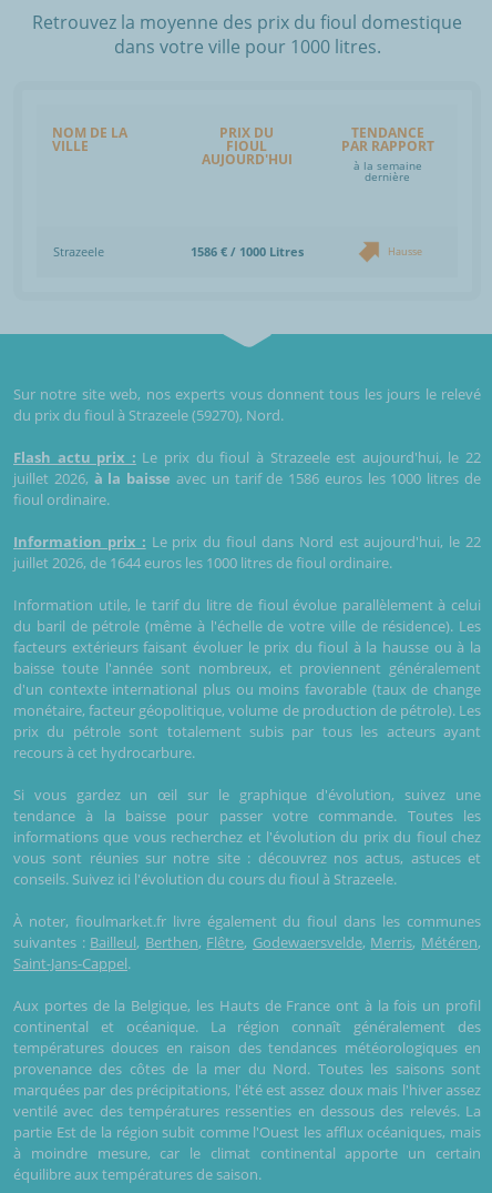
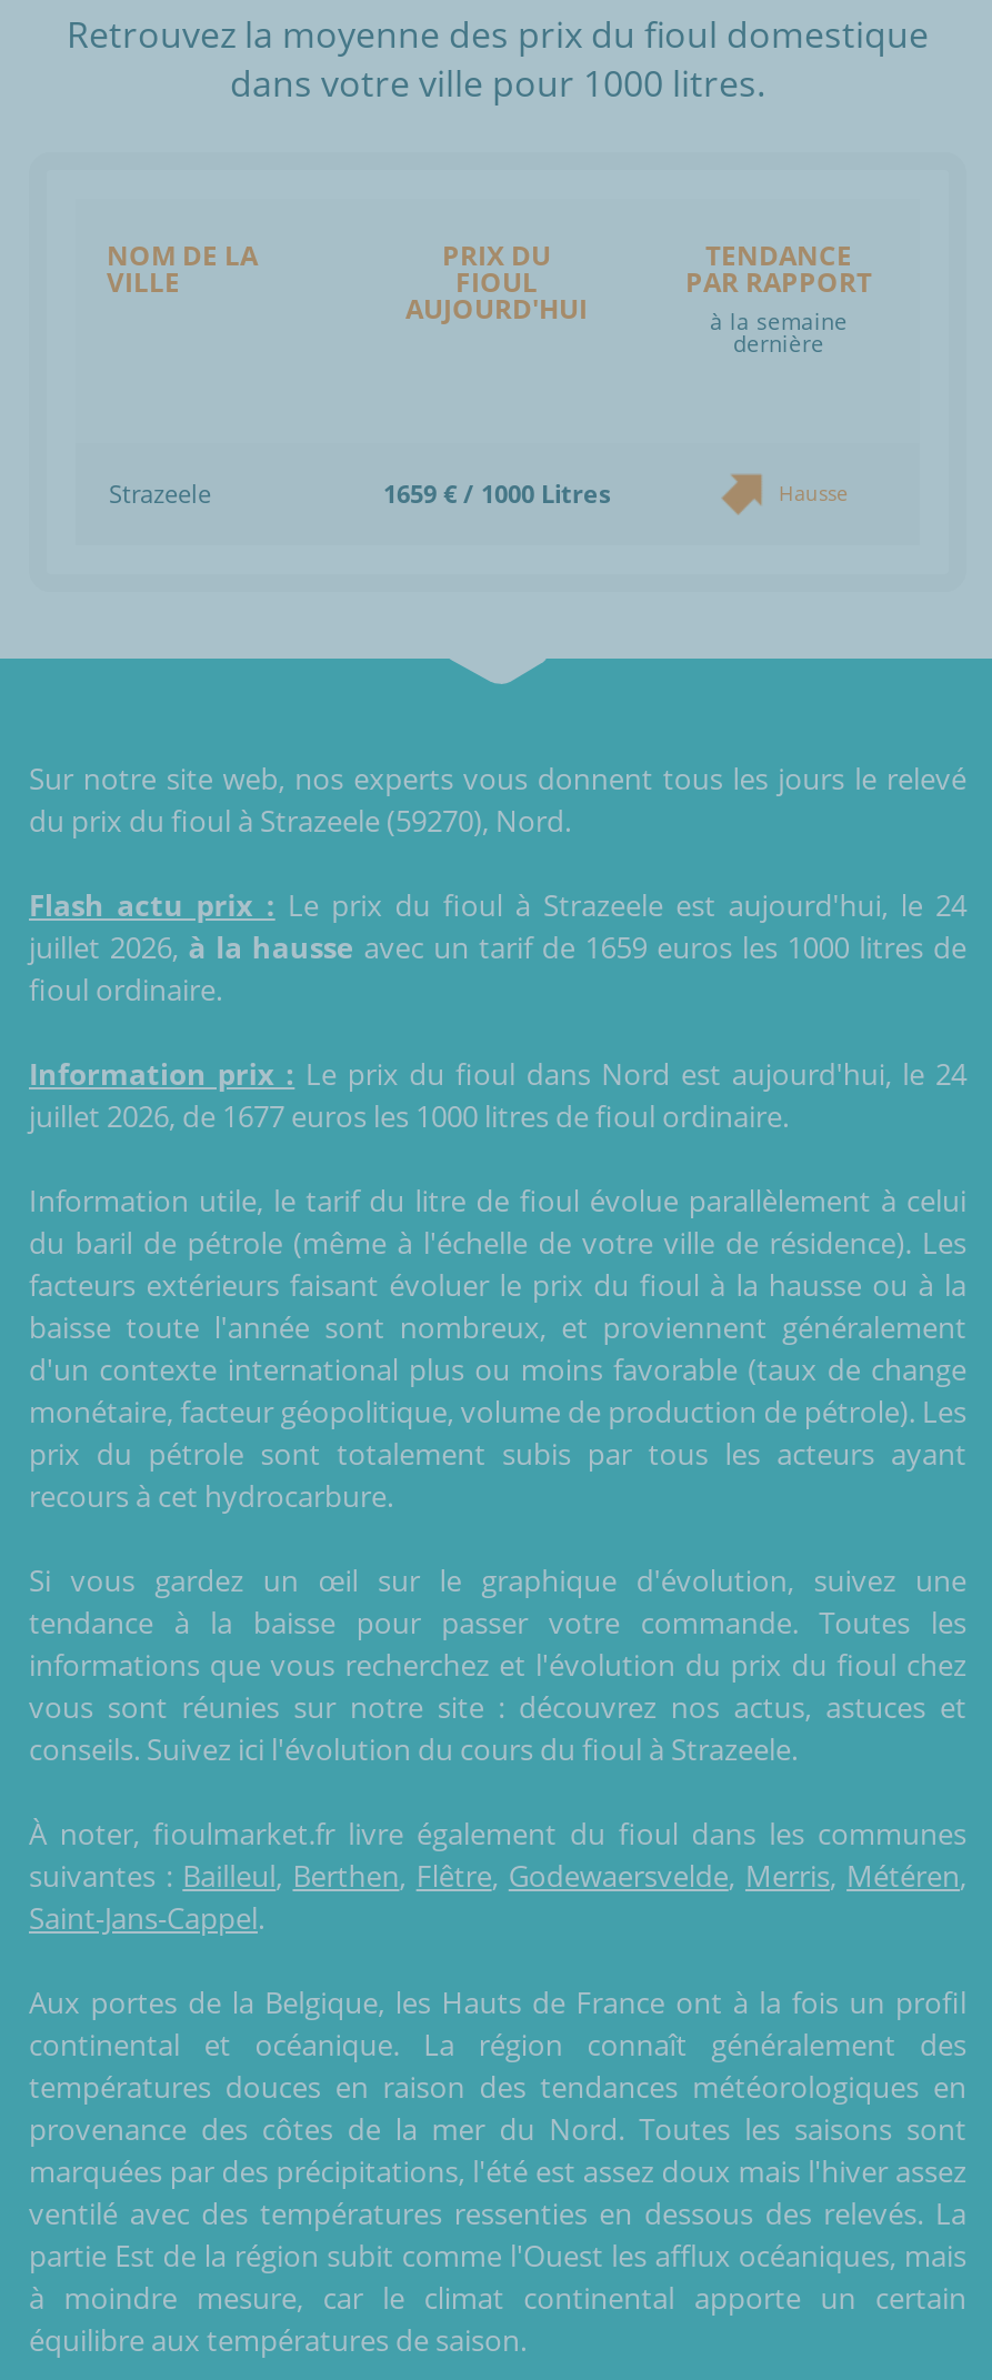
- 1586 € / 1000 Litres
+ 1659 € / 1000 Litres

- Flash actu prix : Le prix du fioul à Strazeele est aujourd'hui, le 22
+ Flash actu prix : Le prix du fioul à Strazeele est aujourd'hui, le 24

- juillet 2026, à la baisse avec un tarif de 1586 euros les 1000 litres de
+ juillet 2026, à la hausse avec un tarif de 1659 euros les 1000 litres de

- Information prix : Le prix du fioul dans Nord est aujourd'hui, le 22
+ Information prix : Le prix du fioul dans Nord est aujourd'hui, le 24

- juillet 2026, de 1644 euros les 1000 litres de fioul ordinaire.
+ juillet 2026, de 1677 euros les 1000 litres de fioul ordinaire.
